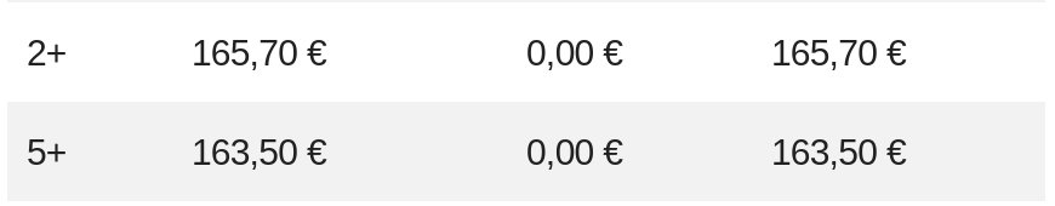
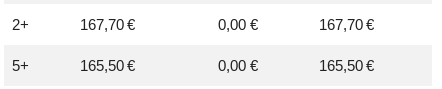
- 165,70 €
+ 167,70 €

- 165,70 €
+ 167,70 €

- 163,50 €
+ 165,50 €

- 163,50 €
+ 165,50 €
